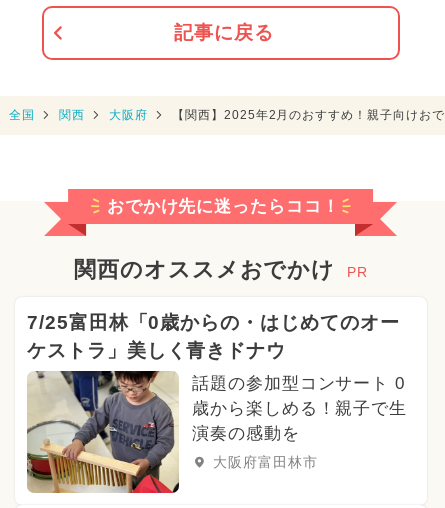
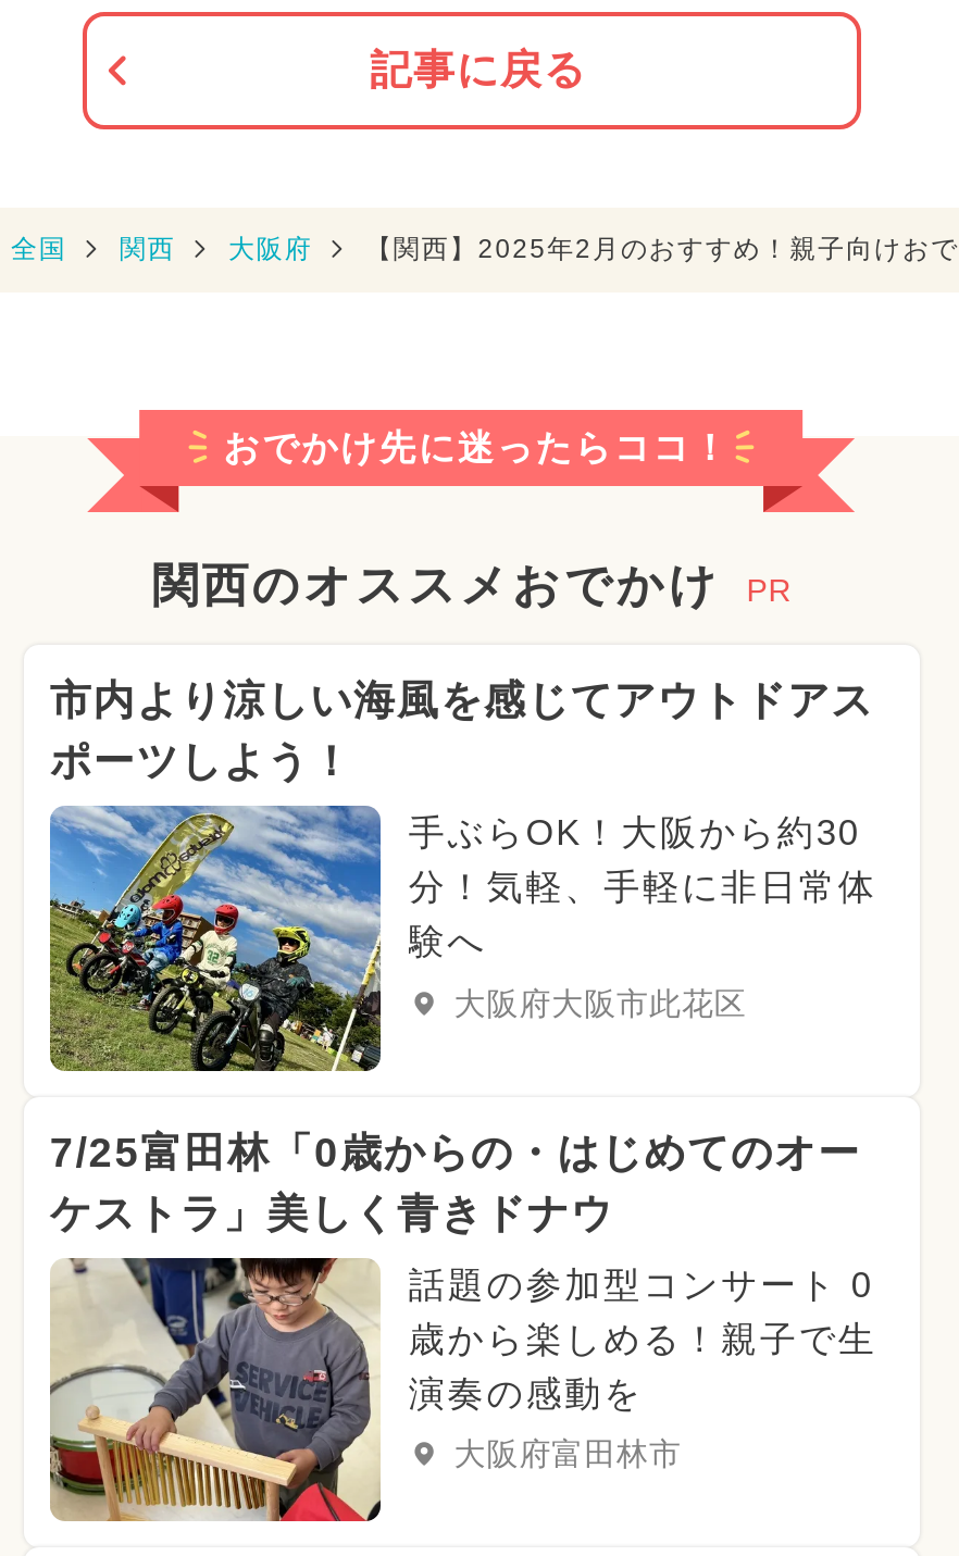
+ [image]
+ 市内より涼しい海風を感じてアウトドアス
+ ポーツしよう！
+ 手ぶらOK！大阪から約30
+ 分！気軽、手軽に非日常体
+ 験へ
+ 大阪府大阪市此花区
